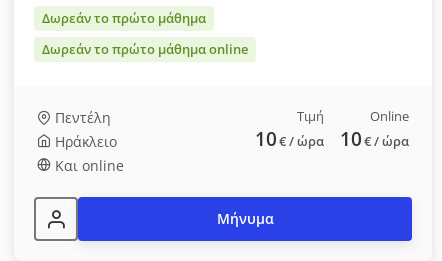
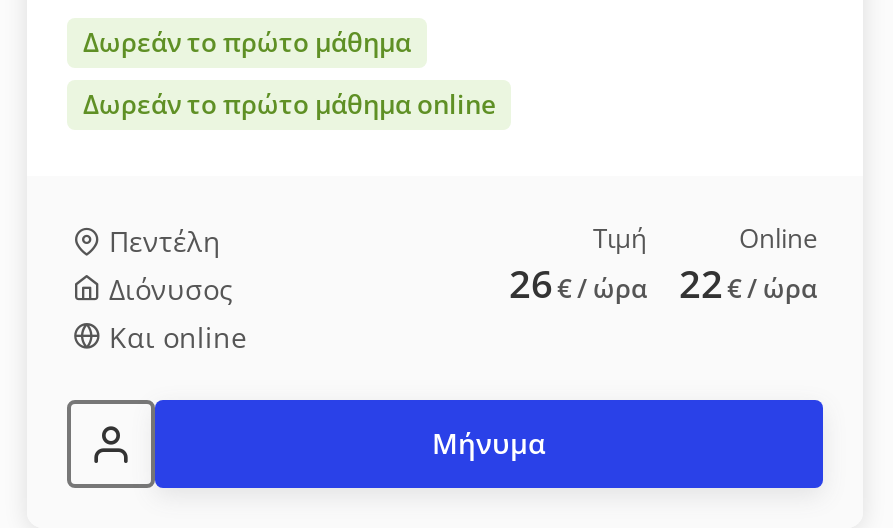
- Ηράκλειο
+ Διόνυσος

- 10 € / ώρα
+ 26 € / ώρα

- 10 € / ώρα
+ 22 € / ώρα
